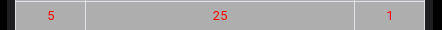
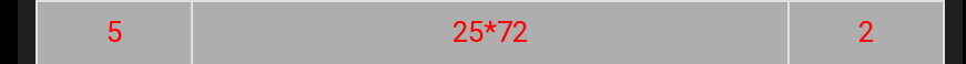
- 25
+ 25*72

- 1
+ 2
